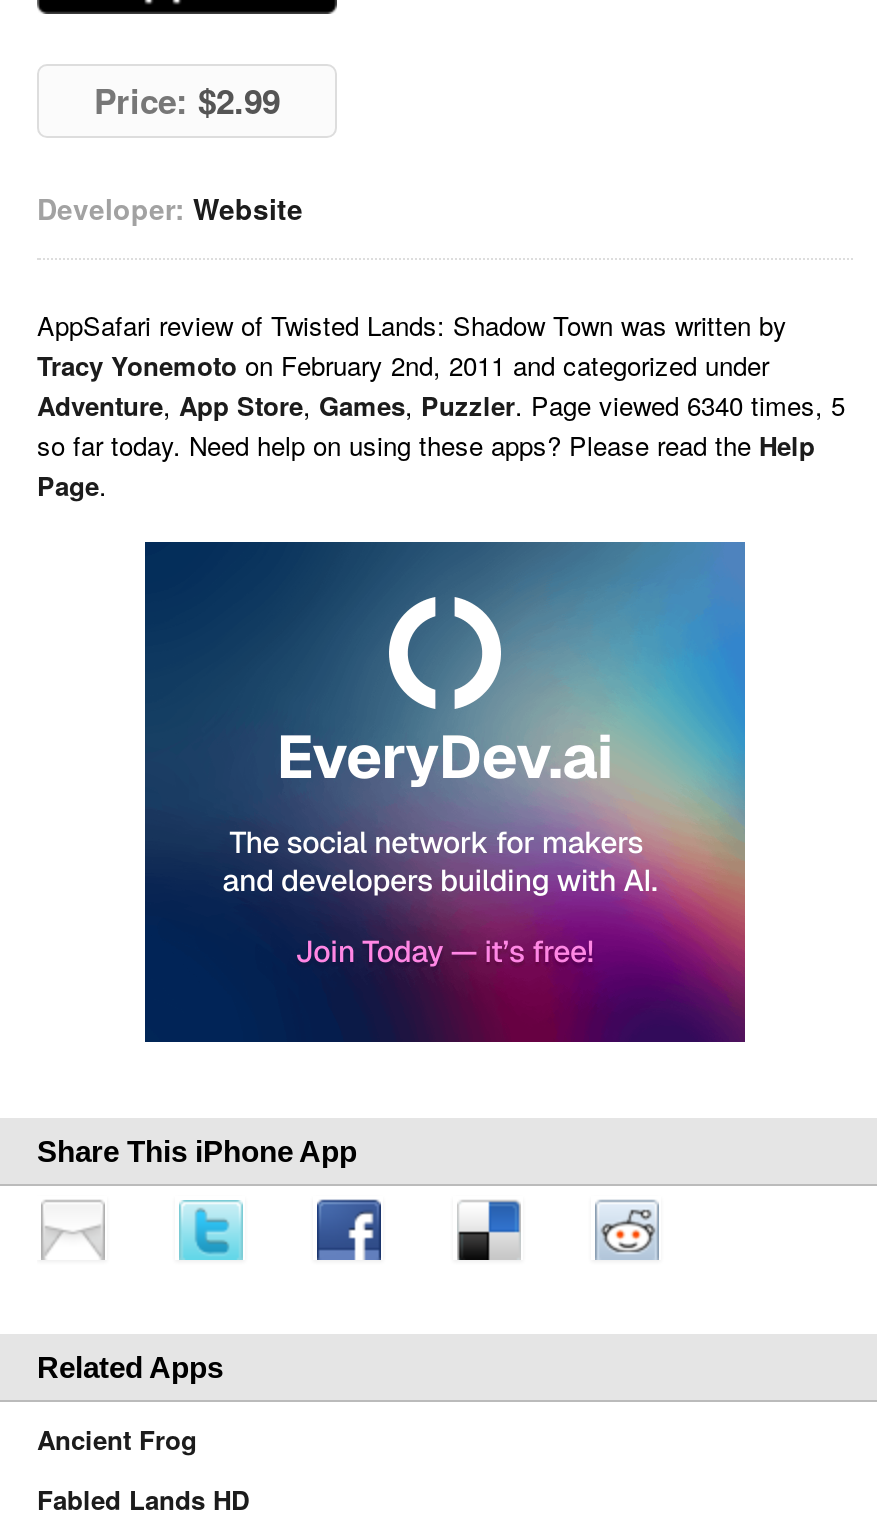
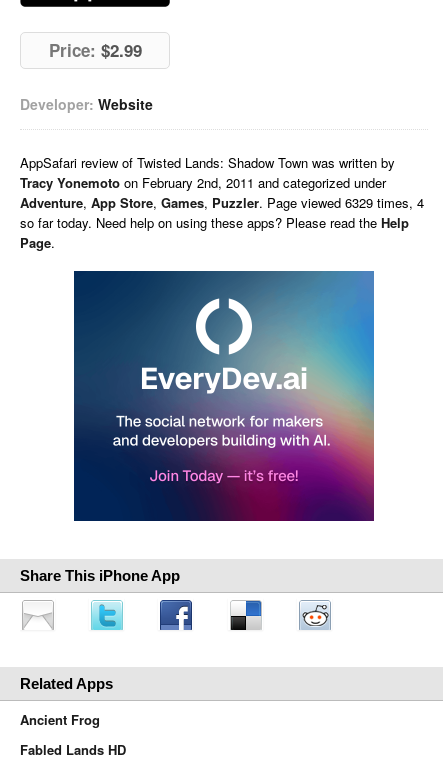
- Adventure, App Store, Games, Puzzler. Page viewed 6340 times, 5
+ Adventure, App Store, Games, Puzzler. Page viewed 6329 times, 4
